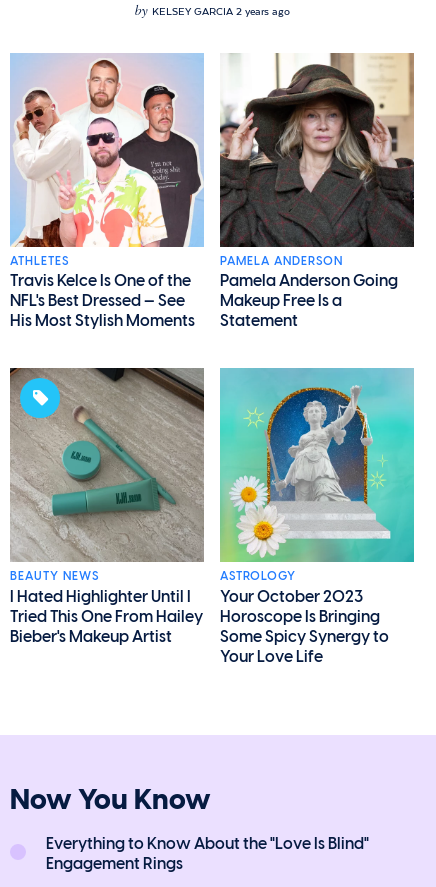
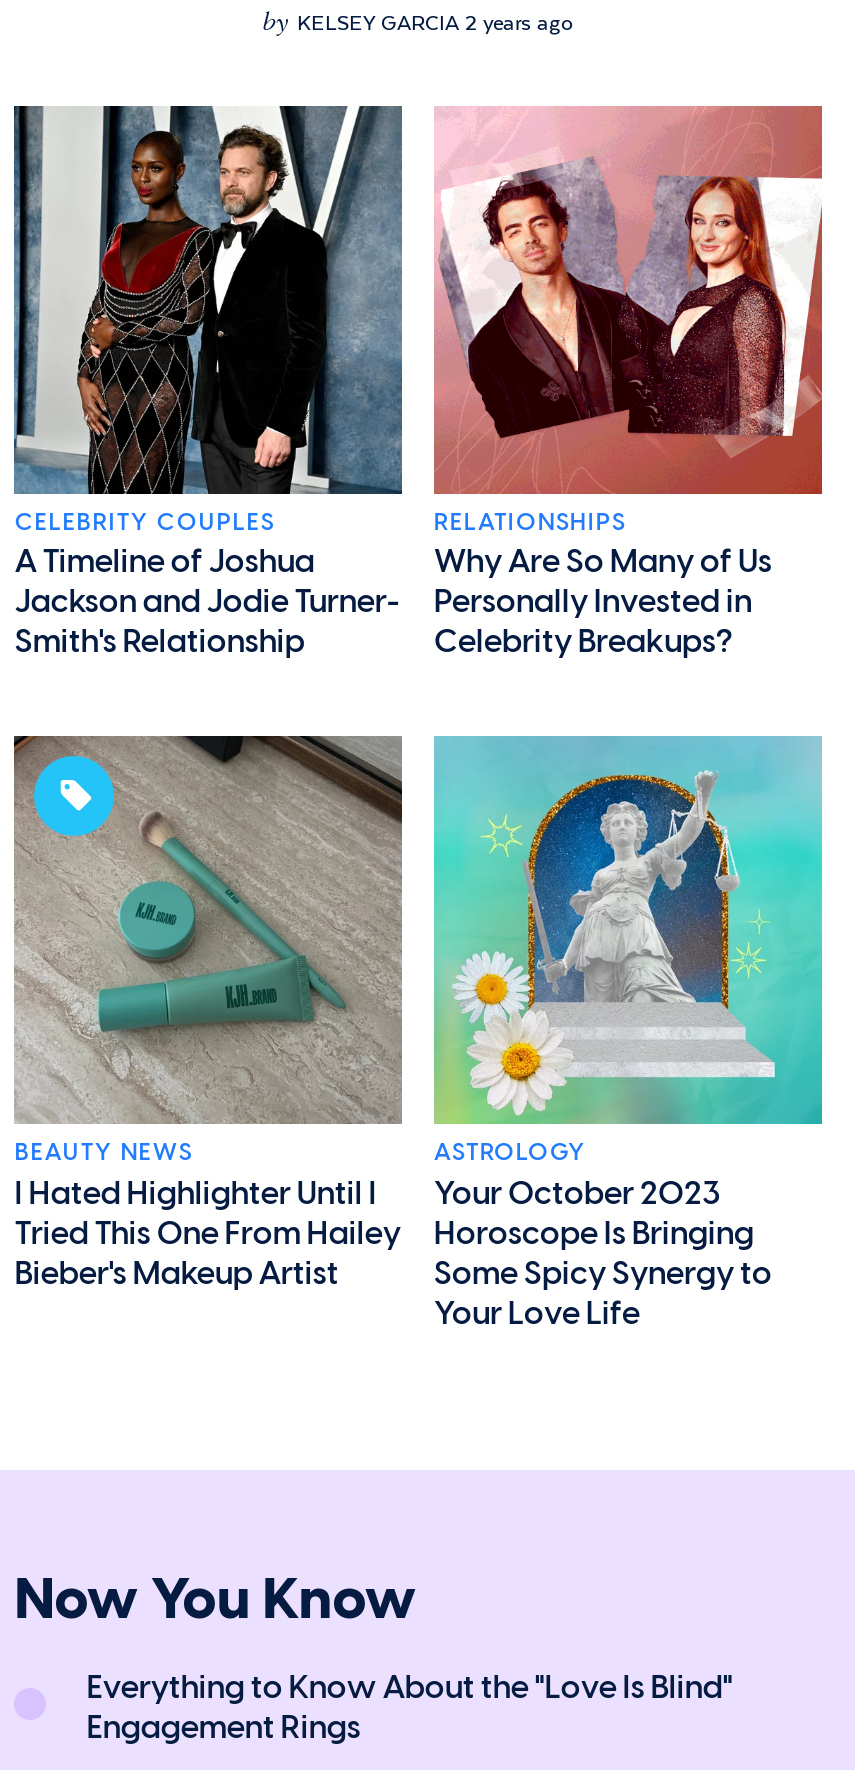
- [image]
- ATHLETES
- Travis Kelce Is One of the
- NFL's Best Dressed — See
- His Most Stylish Moments
+ [image]
+ CELEBRITY COUPLES
+ A Timeline of Joshua
+ Jackson and Jodie Turner-
+ Smith's Relationship

- [image]
- PAMELA ANDERSON
- Pamela Anderson Going
- Makeup Free Is a
- Statement
+ [image]
+ RELATIONSHIPS
+ Why Are So Many of Us
+ Personally Invested in
+ Celebrity Breakups?
